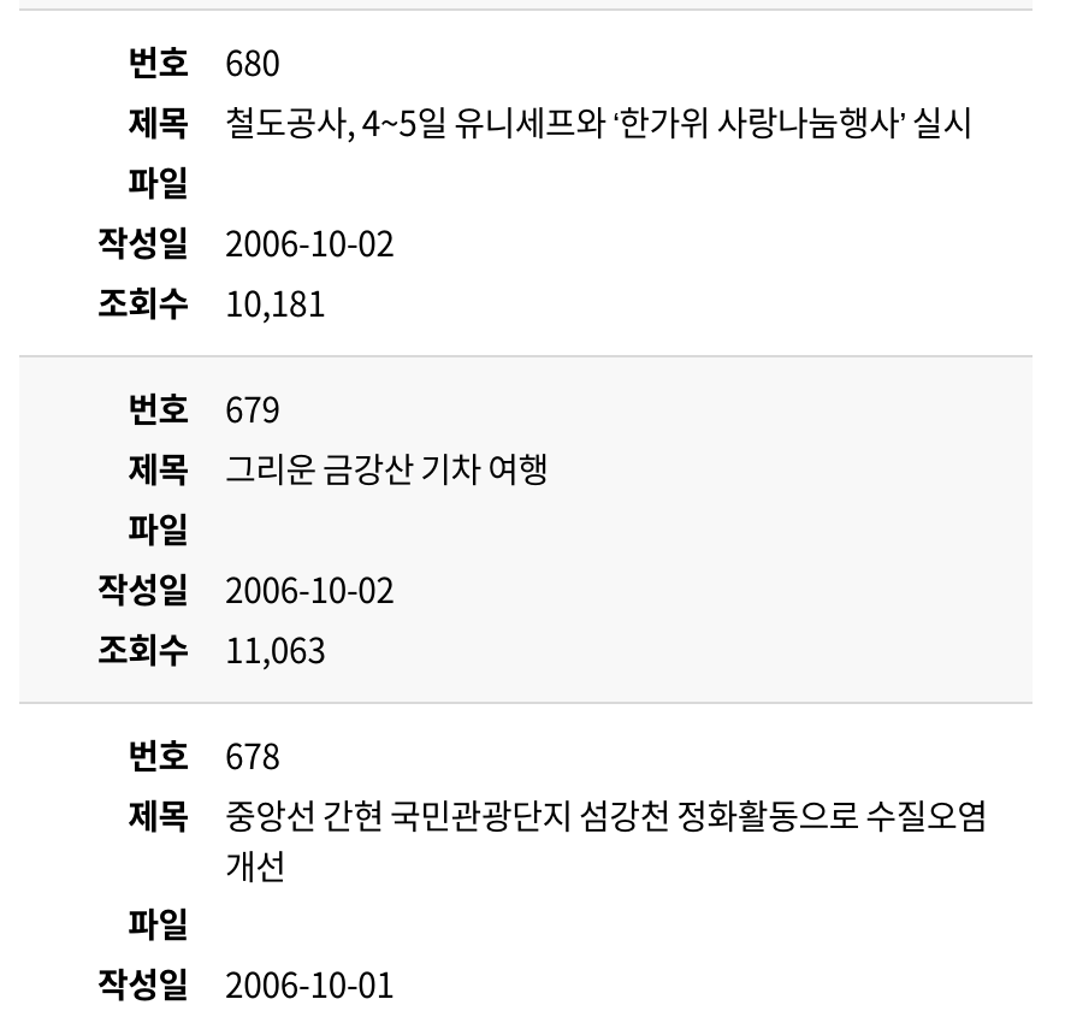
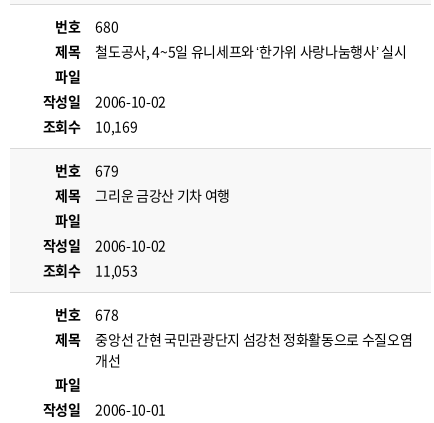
- 조회수 10,181
+ 조회수 10,169

- 조회수 11,063
+ 조회수 11,053
